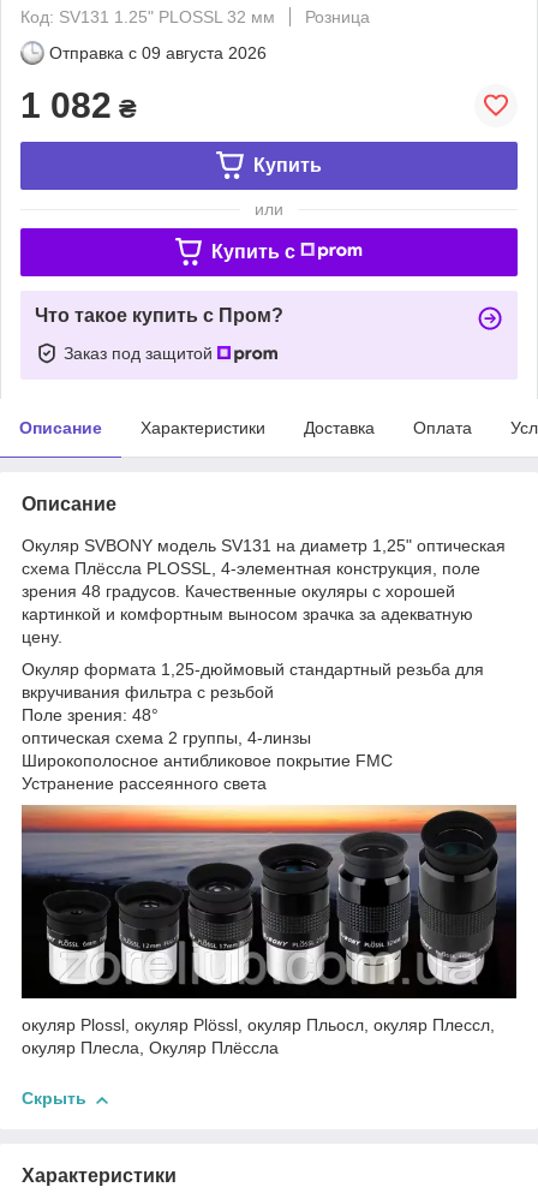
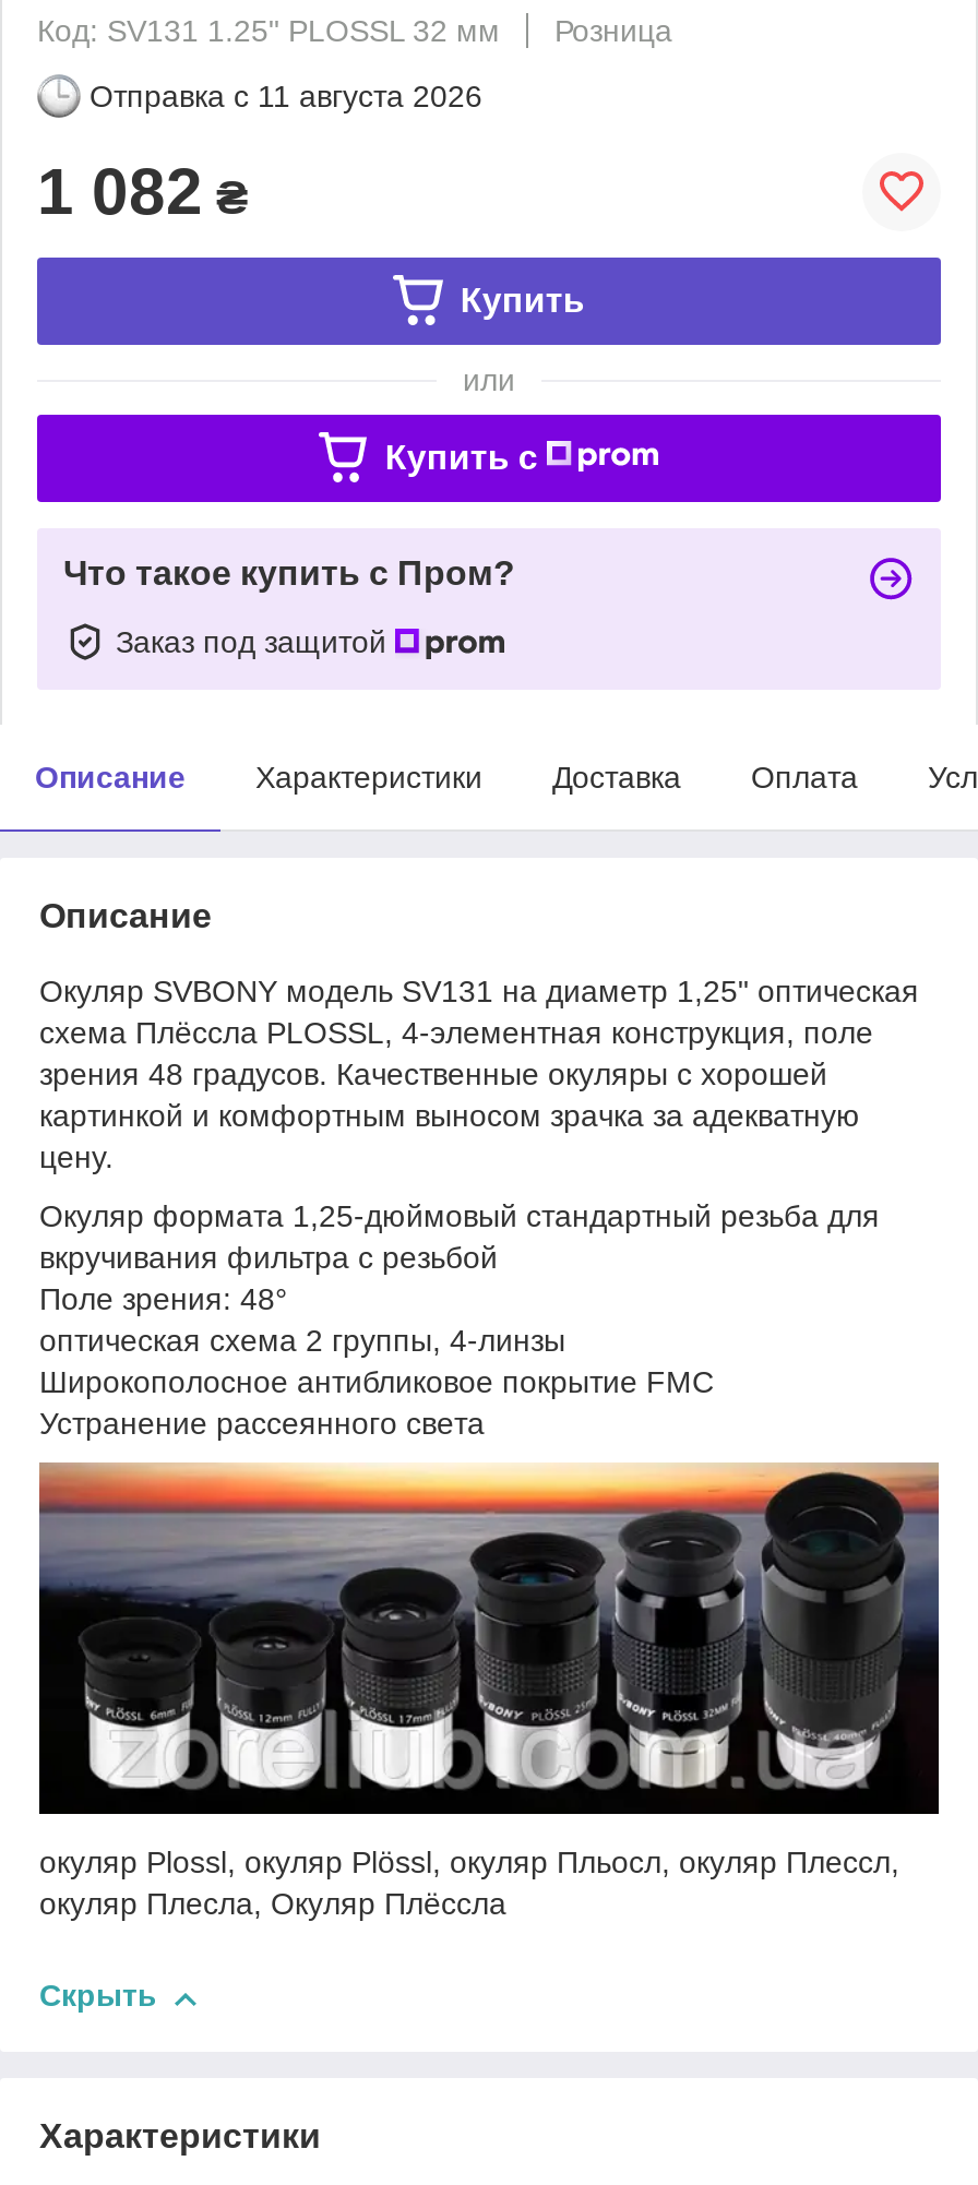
- Отправка с 09 августа 2026
+ Отправка с 11 августа 2026
